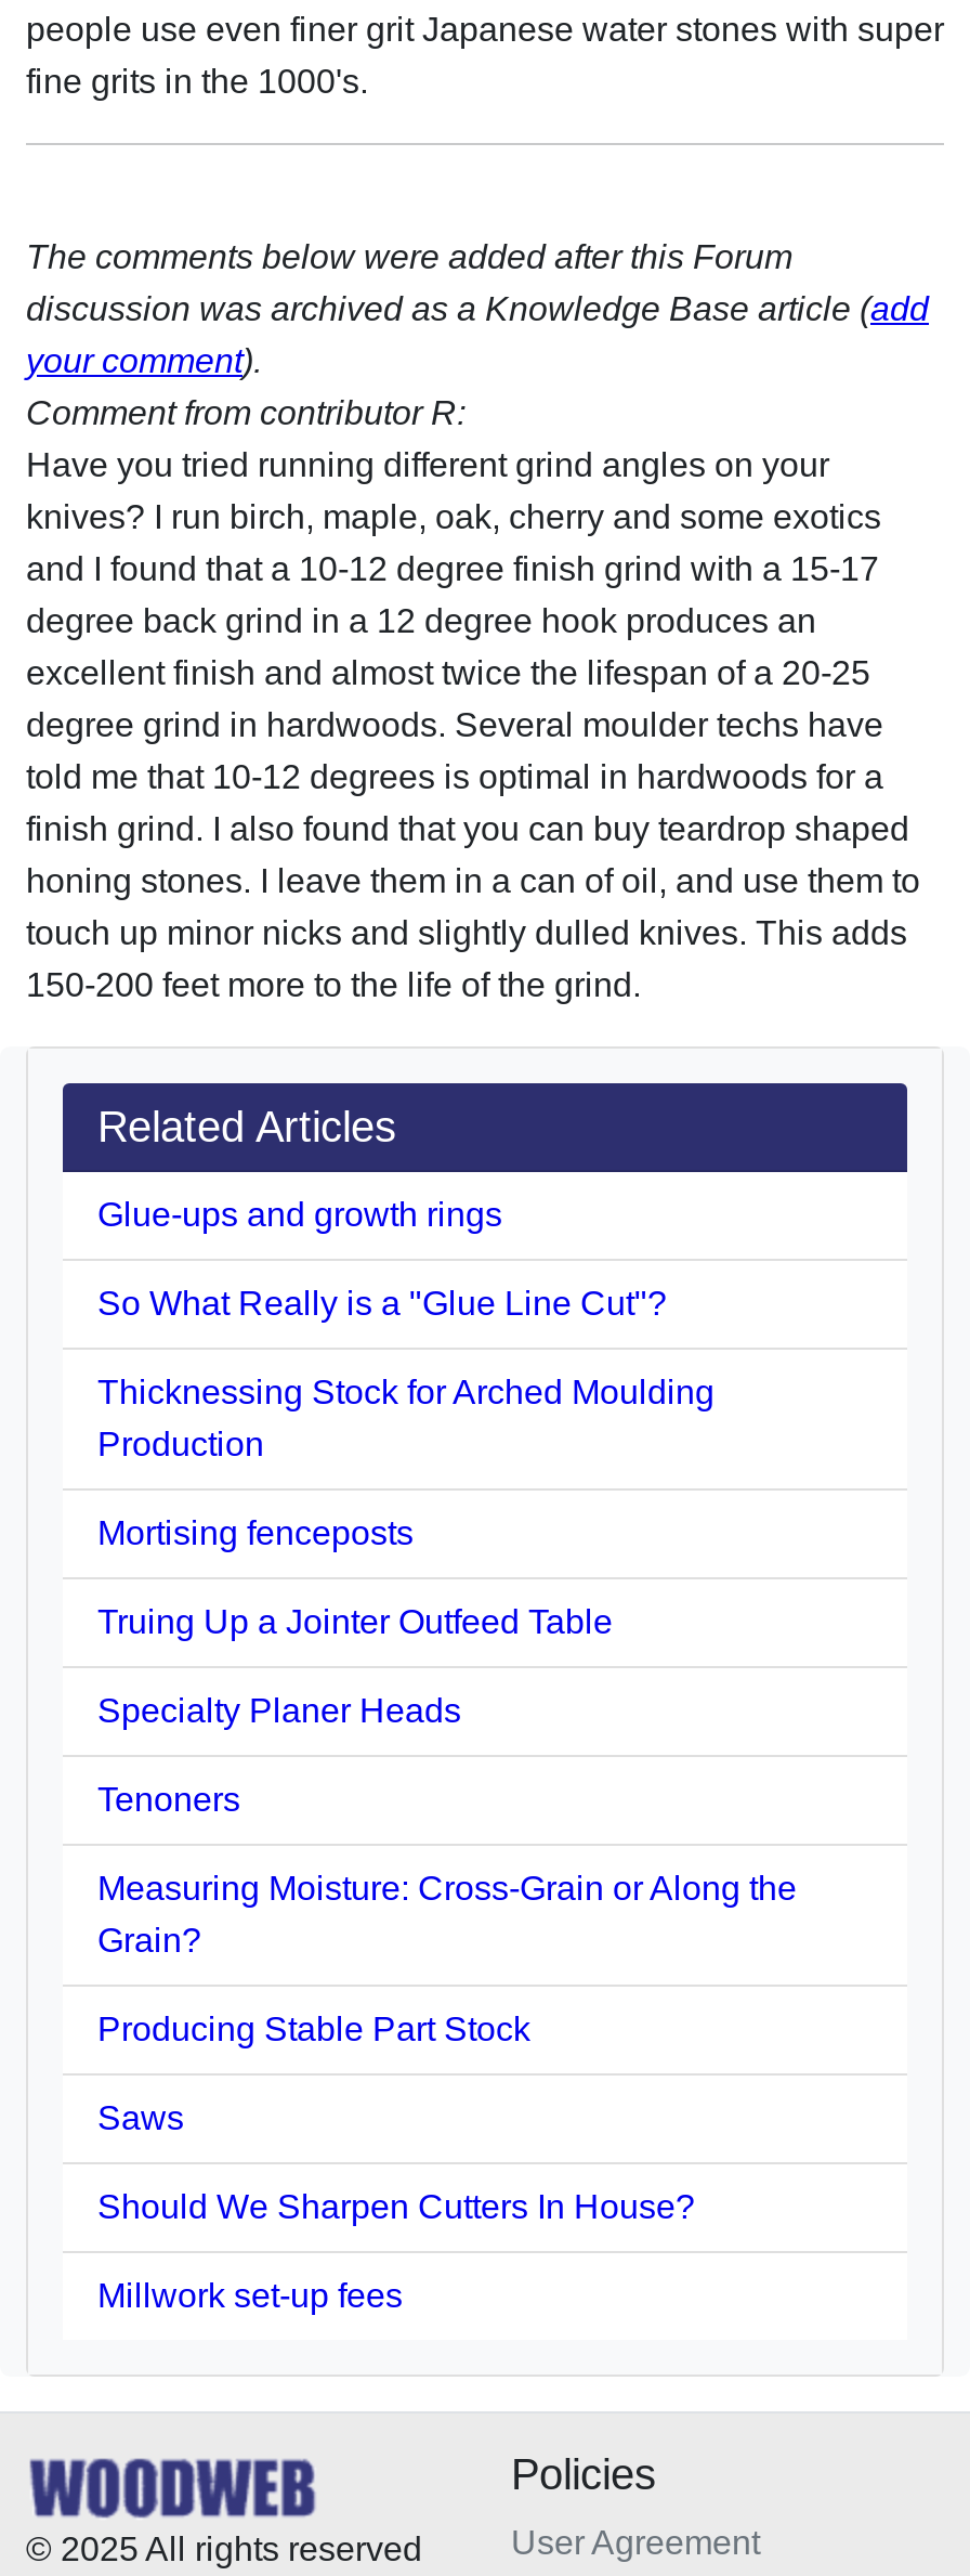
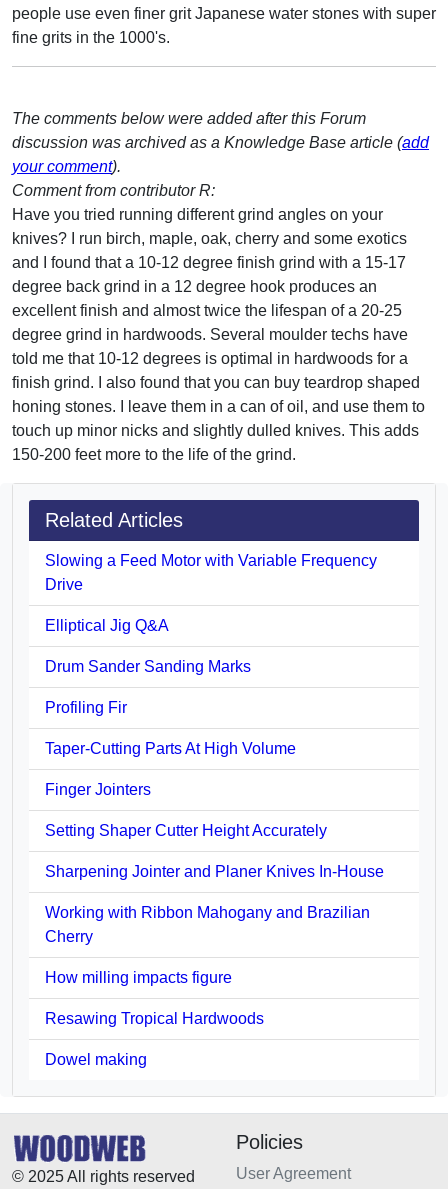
- Glue-ups and growth rings
+ Slowing a Feed Motor with Variable Frequency
+ Drive

- So What Really is a "Glue Line Cut"?
+ Elliptical Jig Q&A

- Thicknessing Stock for Arched Moulding
- Production
+ Drum Sander Sanding Marks

- Mortising fenceposts
+ Profiling Fir

- Truing Up a Jointer Outfeed Table
+ Taper-Cutting Parts At High Volume

- Specialty Planer Heads
+ Finger Jointers

- Tenoners
+ Setting Shaper Cutter Height Accurately

- Measuring Moisture: Cross-Grain or Along the
- Grain?
+ Sharpening Jointer and Planer Knives In-House

- Producing Stable Part Stock
+ Working with Ribbon Mahogany and Brazilian
+ Cherry

- Saws
+ How milling impacts figure

- Should We Sharpen Cutters In House?
+ Resawing Tropical Hardwoods

- Millwork set-up fees
+ Dowel making
